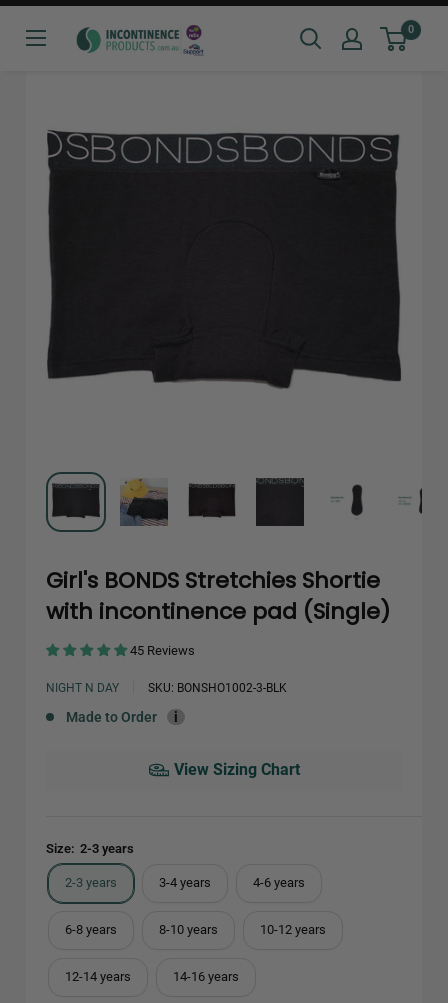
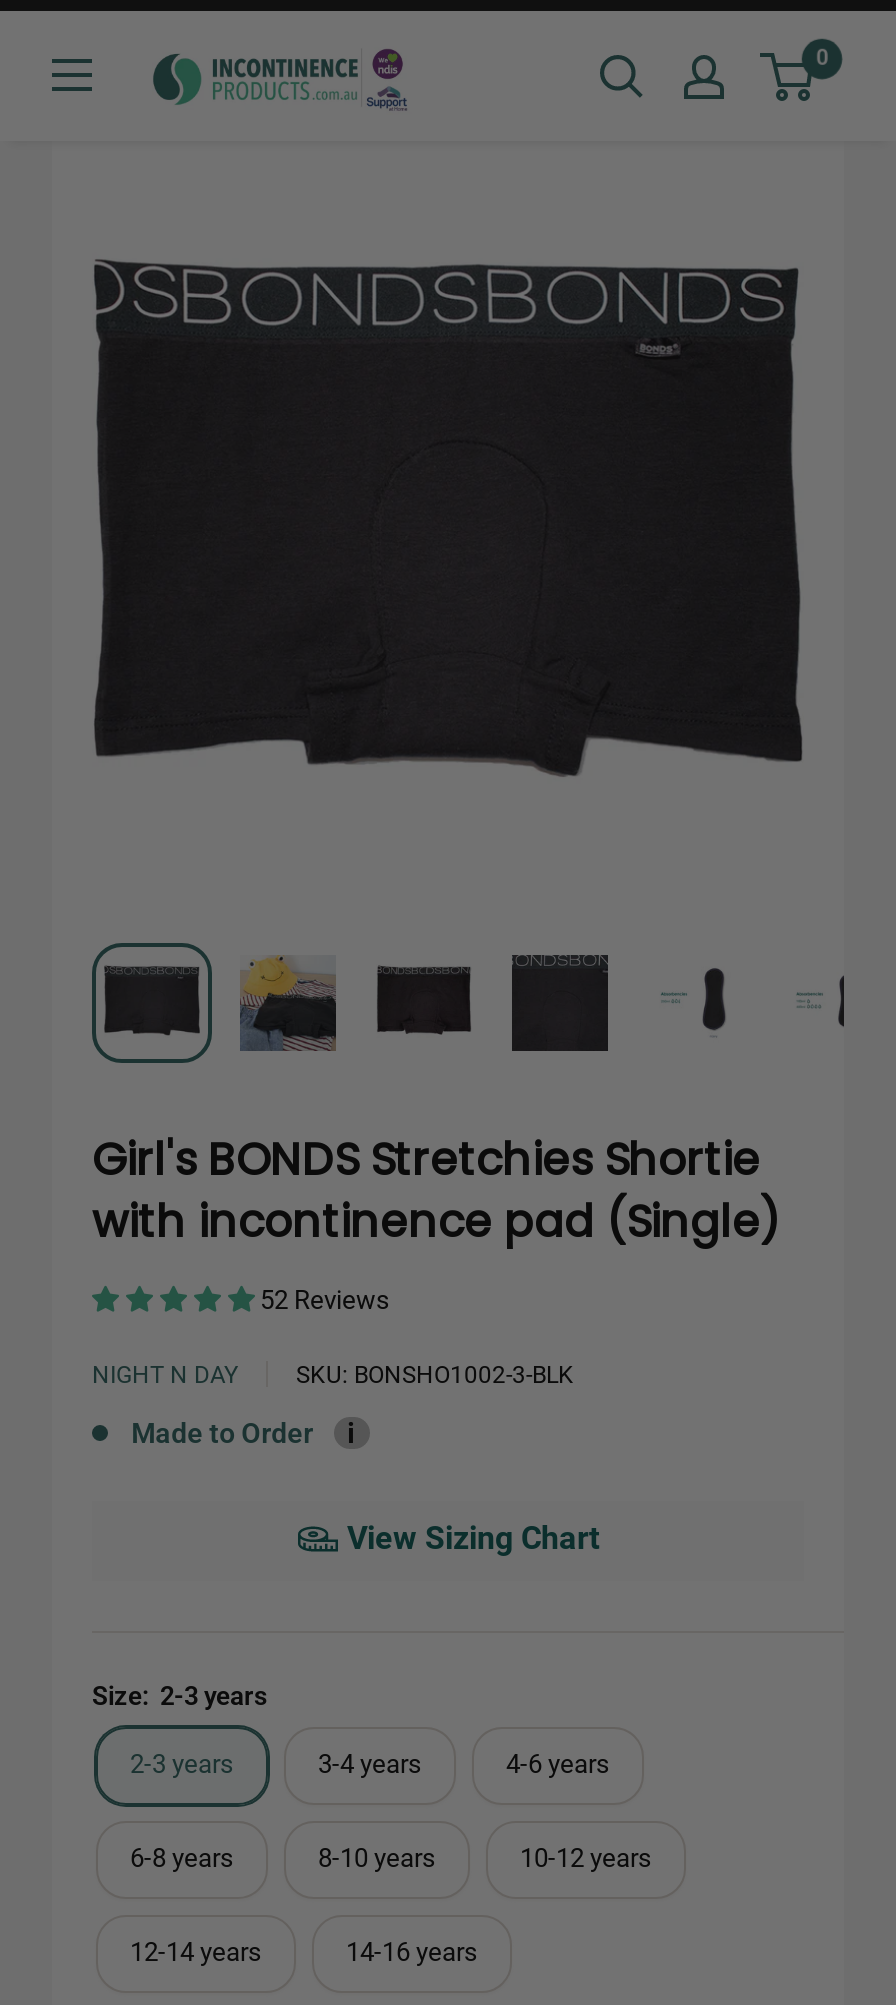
- 45 Reviews
+ 52 Reviews
